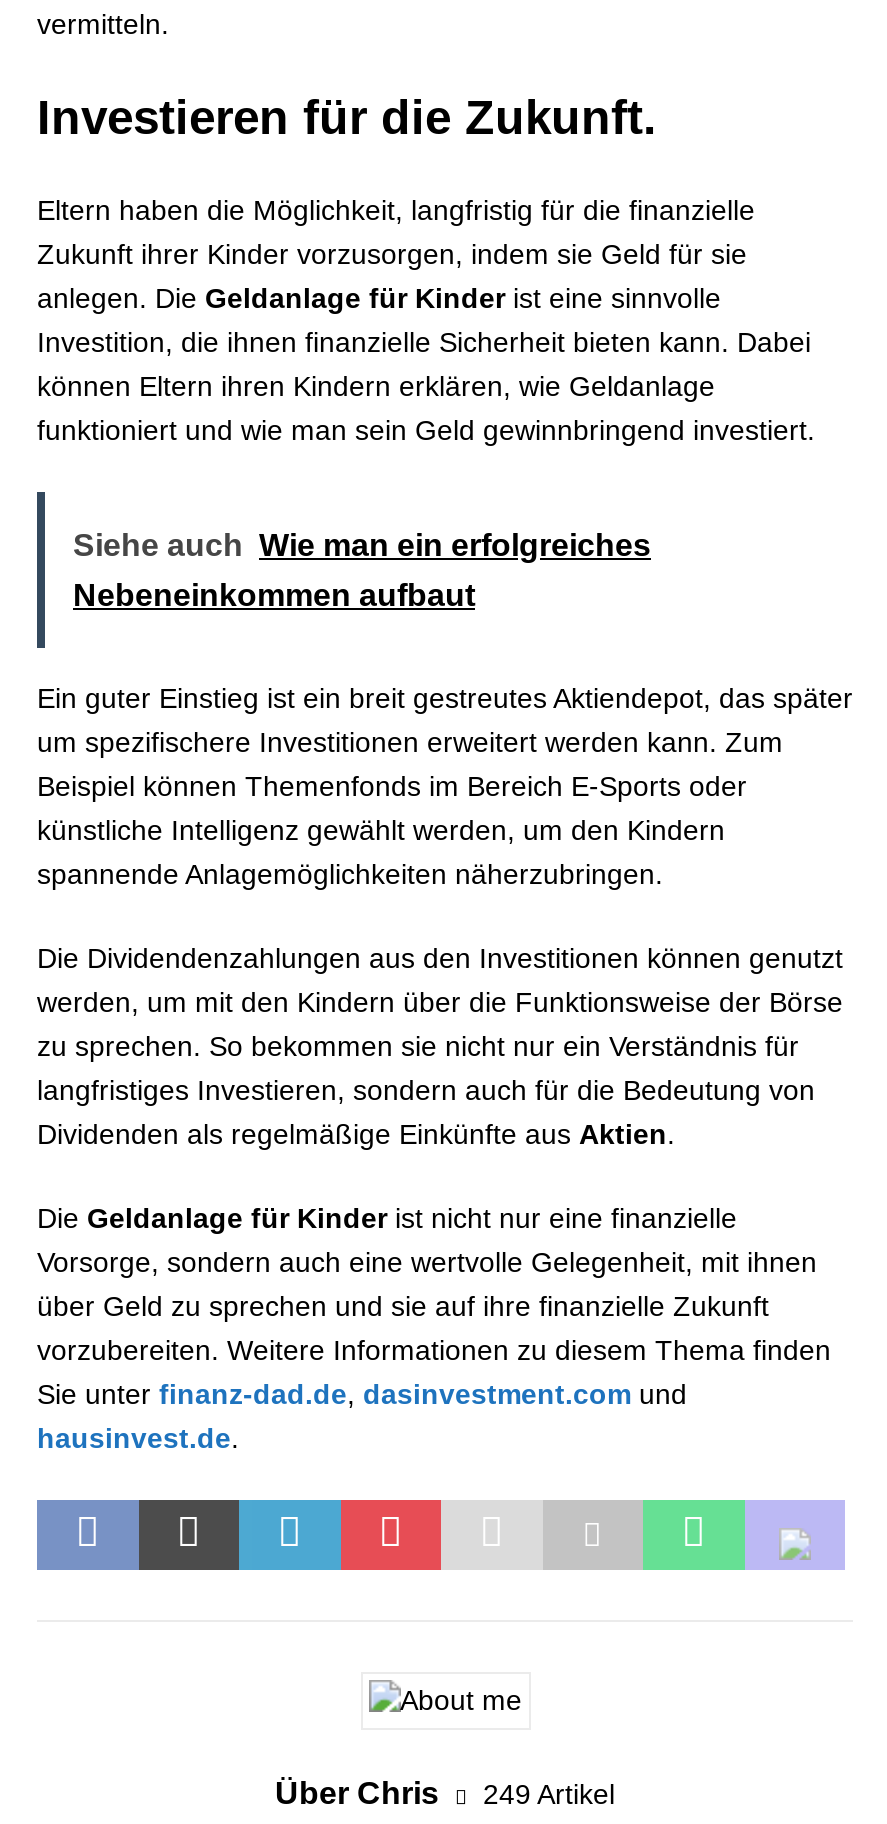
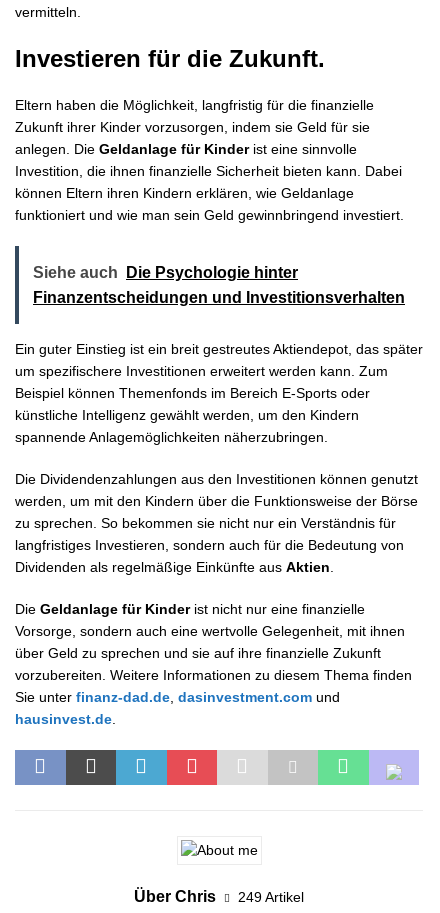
- Siehe auch Wie man ein erfolgreiches
+ Siehe auch Die Psychologie hinter

- Nebeneinkommen aufbaut
+ Finanzentscheidungen und Investitionsverhalten
